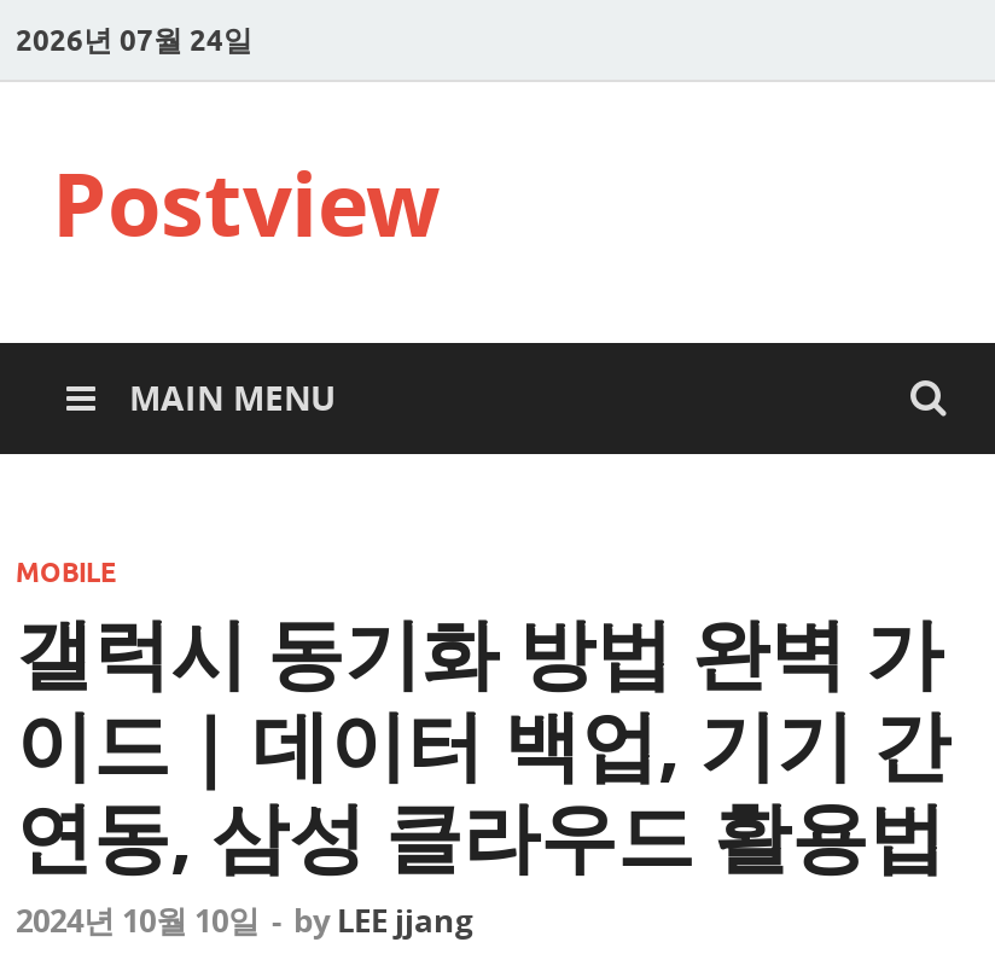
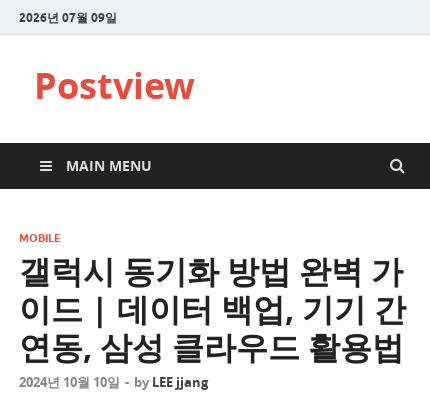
- 2026년 07월 24일
+ 2026년 07월 09일
